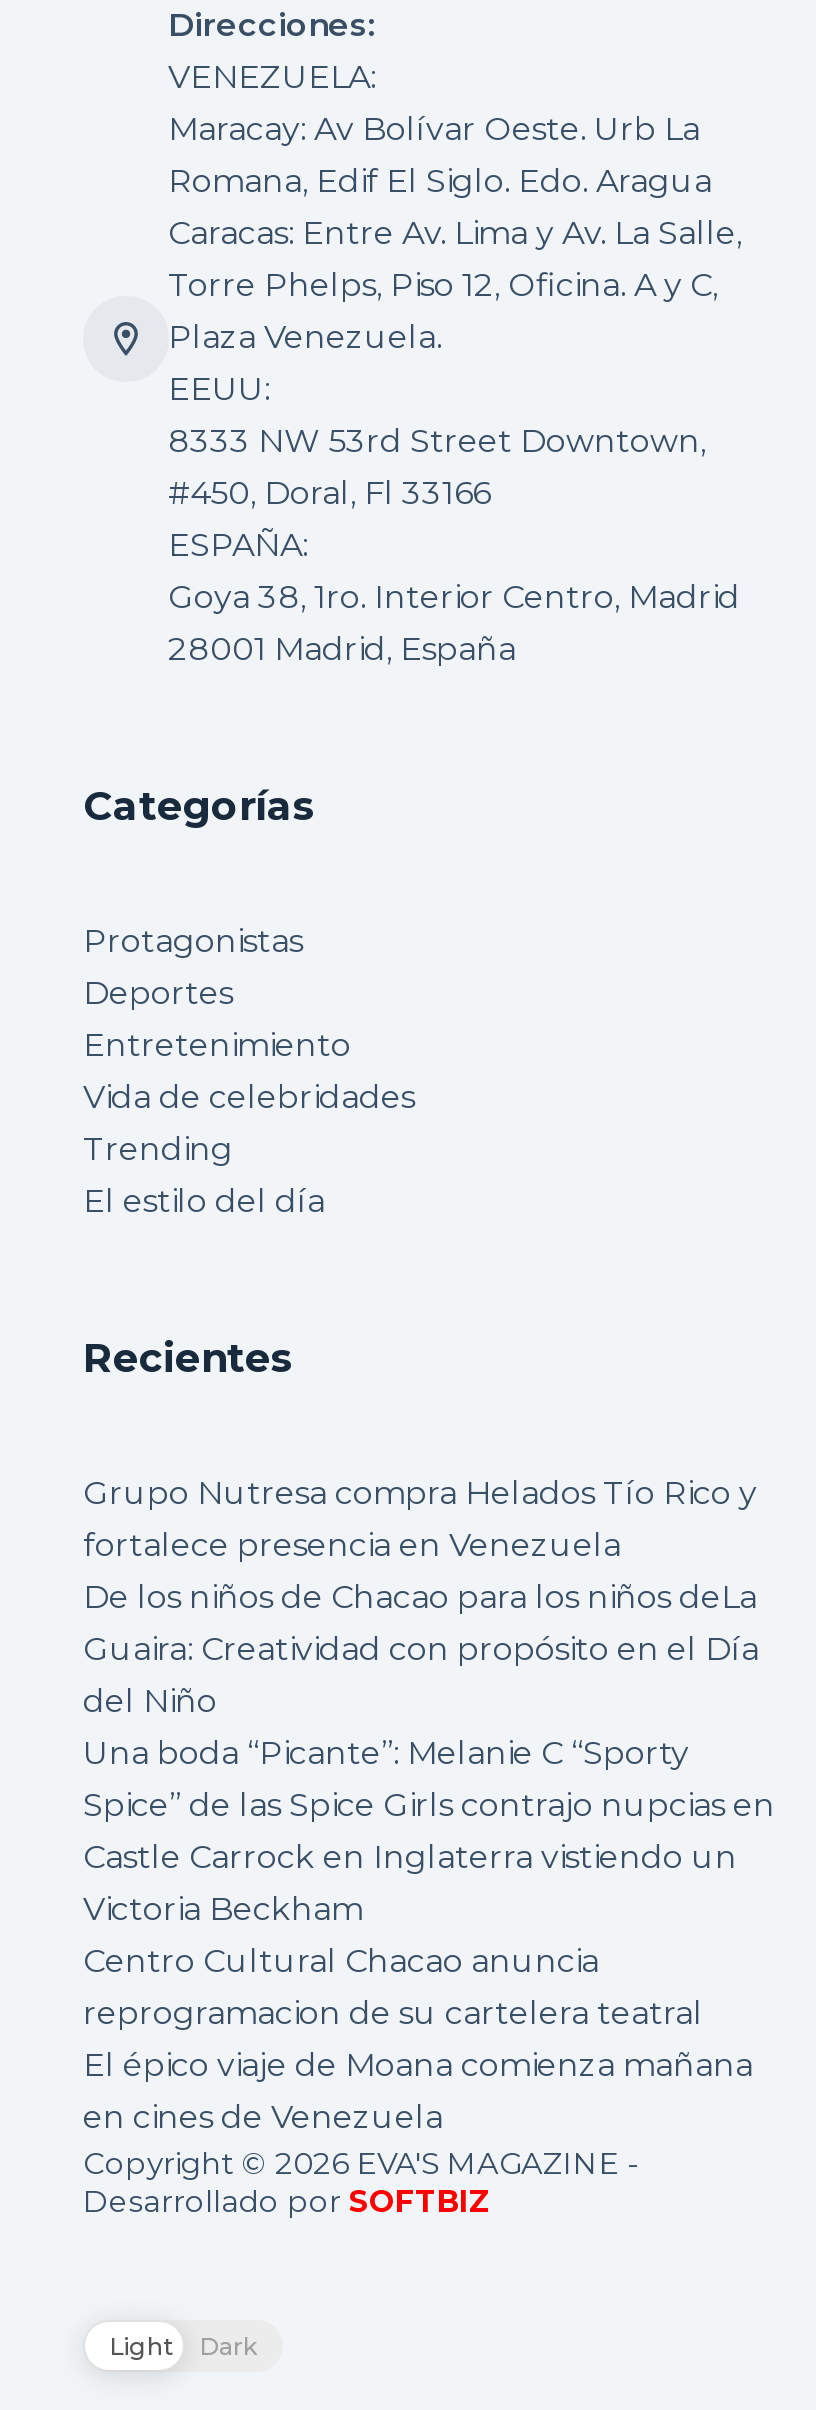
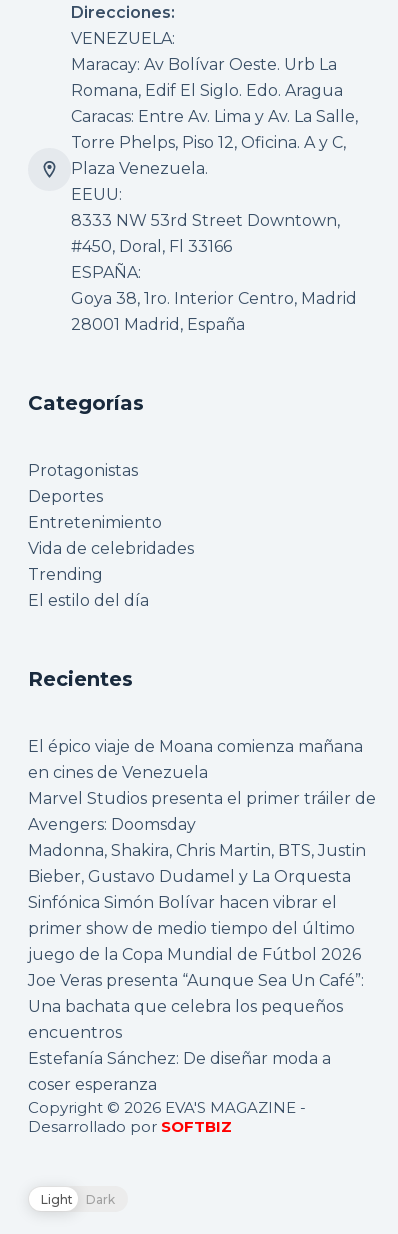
- Grupo Nutresa compra Helados Tío Rico y
- fortalece presencia en Venezuela
- De los niños de Chacao para los niños deLa
- Guaira: Creatividad con propósito en el Día
- del Niño
- Una boda “Picante”: Melanie C “Sporty
- Spice” de las Spice Girls contrajo nupcias en
- Castle Carrock en Inglaterra vistiendo un
- Victoria Beckham
- Centro Cultural Chacao anuncia
- reprogramacion de su cartelera teatral

moved up: El épico viaje de Moana comienza mañana | en cines de Venezuela

+ Marvel Studios presenta el primer tráiler de
+ Avengers: Doomsday
+ Madonna, Shakira, Chris Martin, BTS, Justin
+ Bieber, Gustavo Dudamel y La Orquesta
+ Sinfónica Simón Bolívar hacen vibrar el
+ primer show de medio tiempo del último
+ juego de la Copa Mundial de Fútbol 2026
+ Joe Veras presenta “Aunque Sea Un Café”:
+ Una bachata que celebra los pequeños
+ encuentros
+ Estefanía Sánchez: De diseñar moda a
+ coser esperanza
